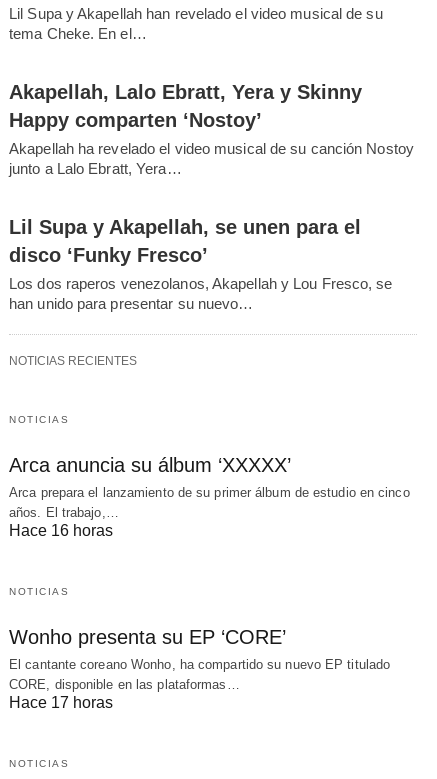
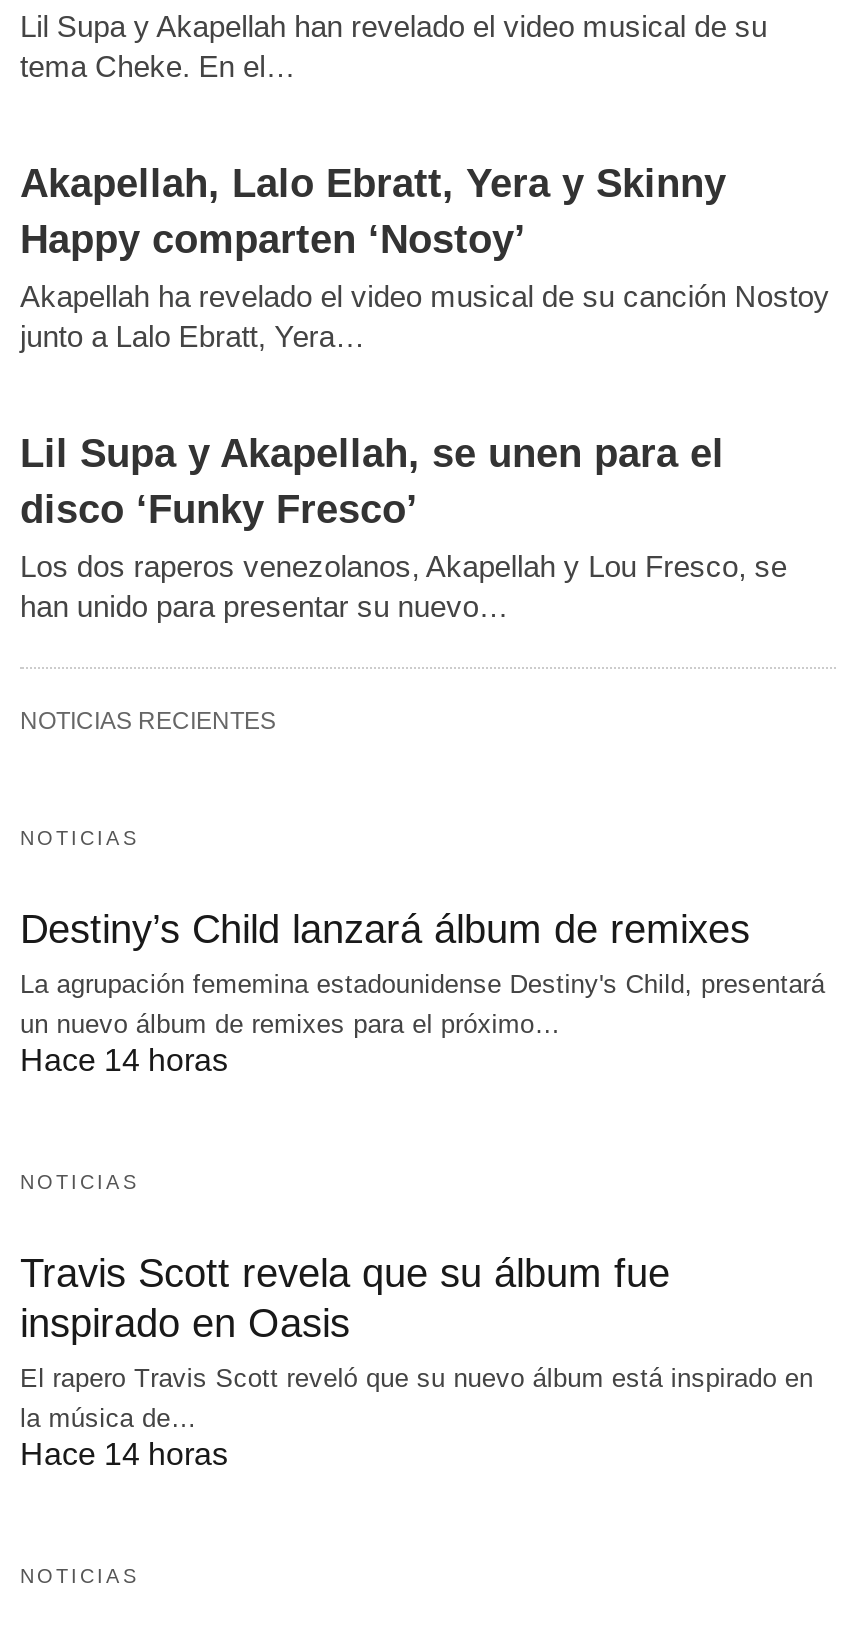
- Arca anuncia su álbum ‘XXXXX’
- Arca prepara el lanzamiento de su primer álbum de estudio en cinco
- años. El trabajo,…
- Hace 16 horas
+ Destiny’s Child lanzará álbum de remixes
+ La agrupación fememina estadounidense Destiny's Child, presentará
+ un nuevo álbum de remixes para el próximo…
+ Hace 14 horas

- Wonho presenta su EP ‘CORE’
- El cantante coreano Wonho, ha compartido su nuevo EP titulado
- CORE, disponible en las plataformas…
- Hace 17 horas
+ Travis Scott revela que su álbum fue
+ inspirado en Oasis
+ El rapero Travis Scott reveló que su nuevo álbum está inspirado en
+ la música de…
+ Hace 14 horas
